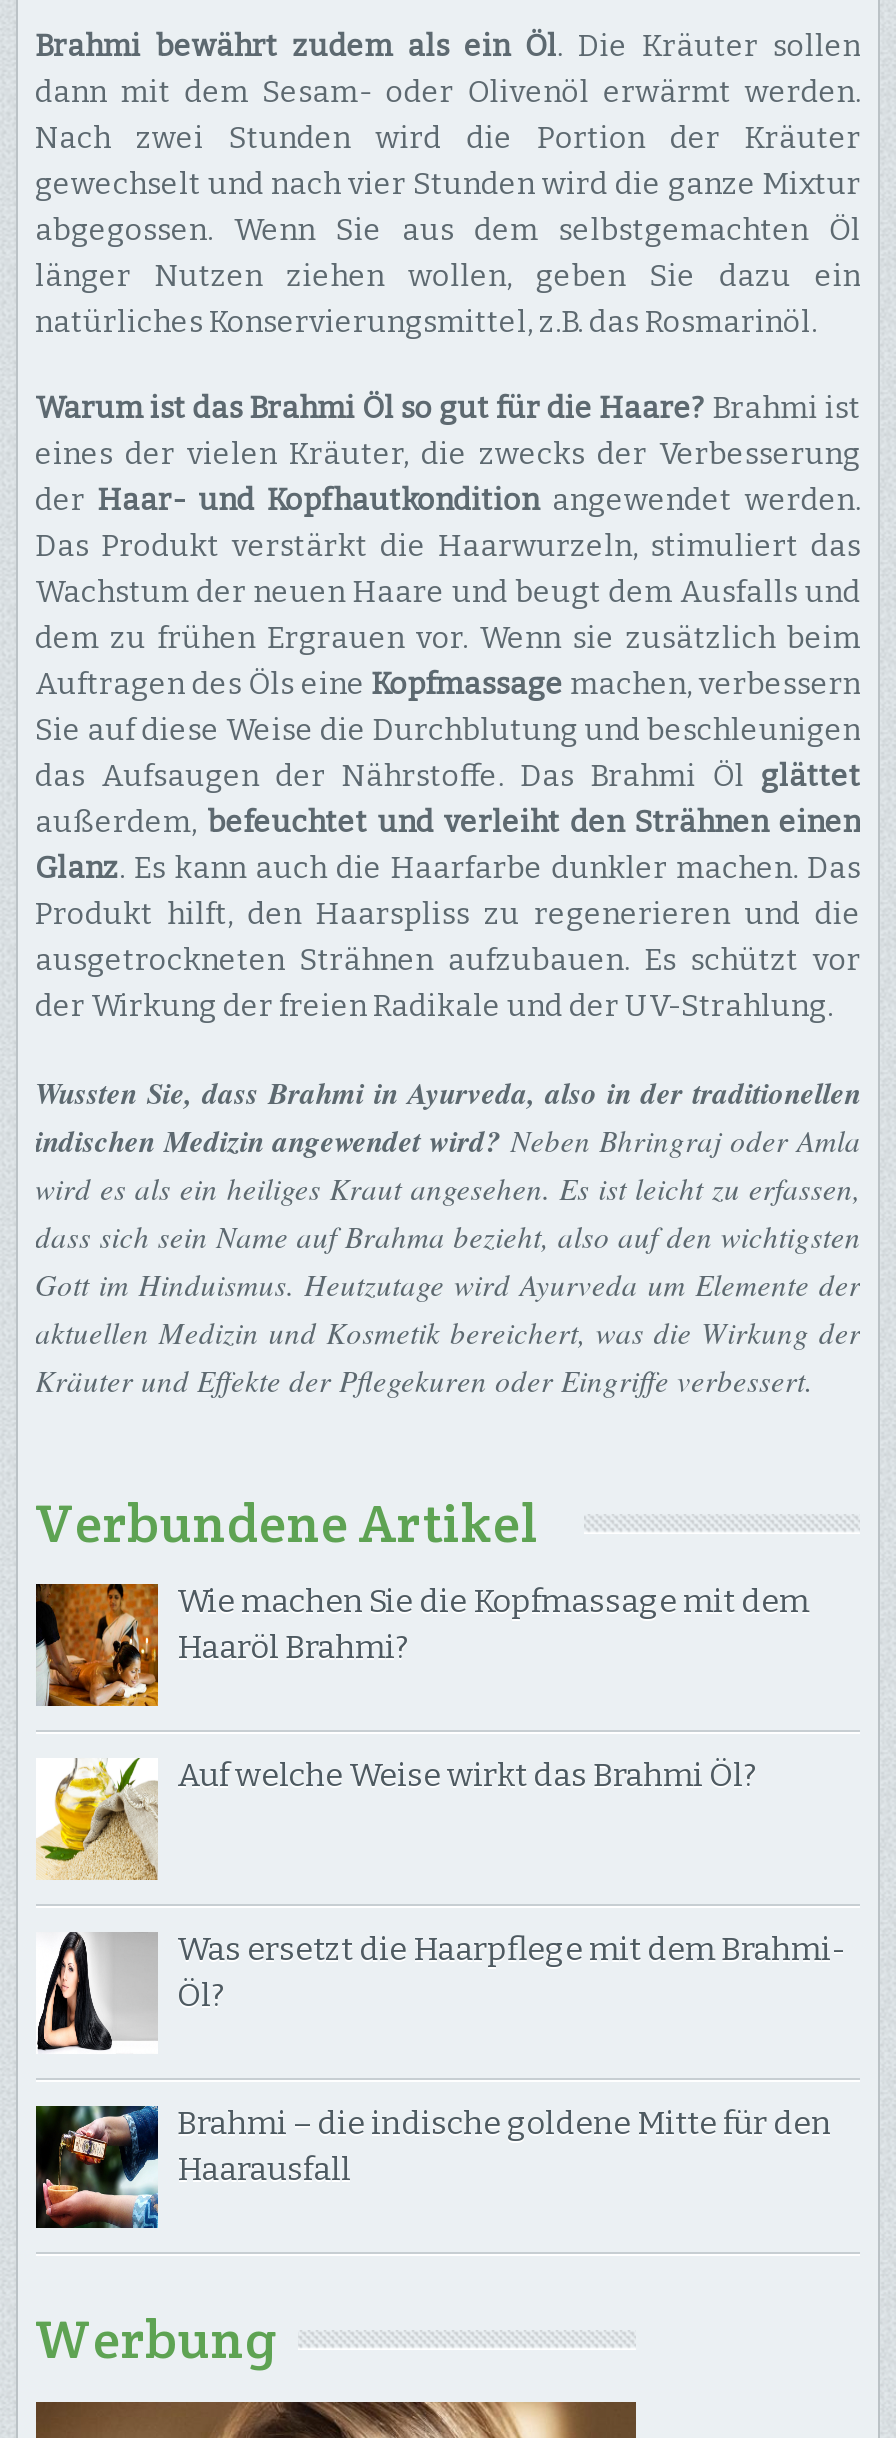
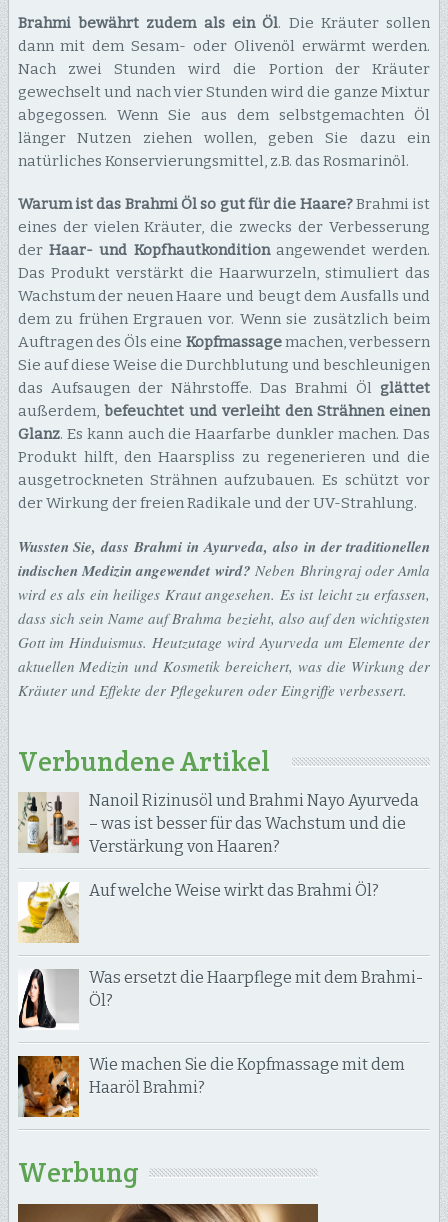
+ Nanoil Rizinusöl und Brahmi Nayo Ayurveda
+ – was ist besser für das Wachstum und die
+ Verstärkung von Haaren?

- [image]
+ [image]

moved down: Wie machen Sie die Kopfmassage mit dem | Haaröl Brahmi?

- [image]
+ [image]

- Brahmi – die indische goldene Mitte für den
- Haarausfall
